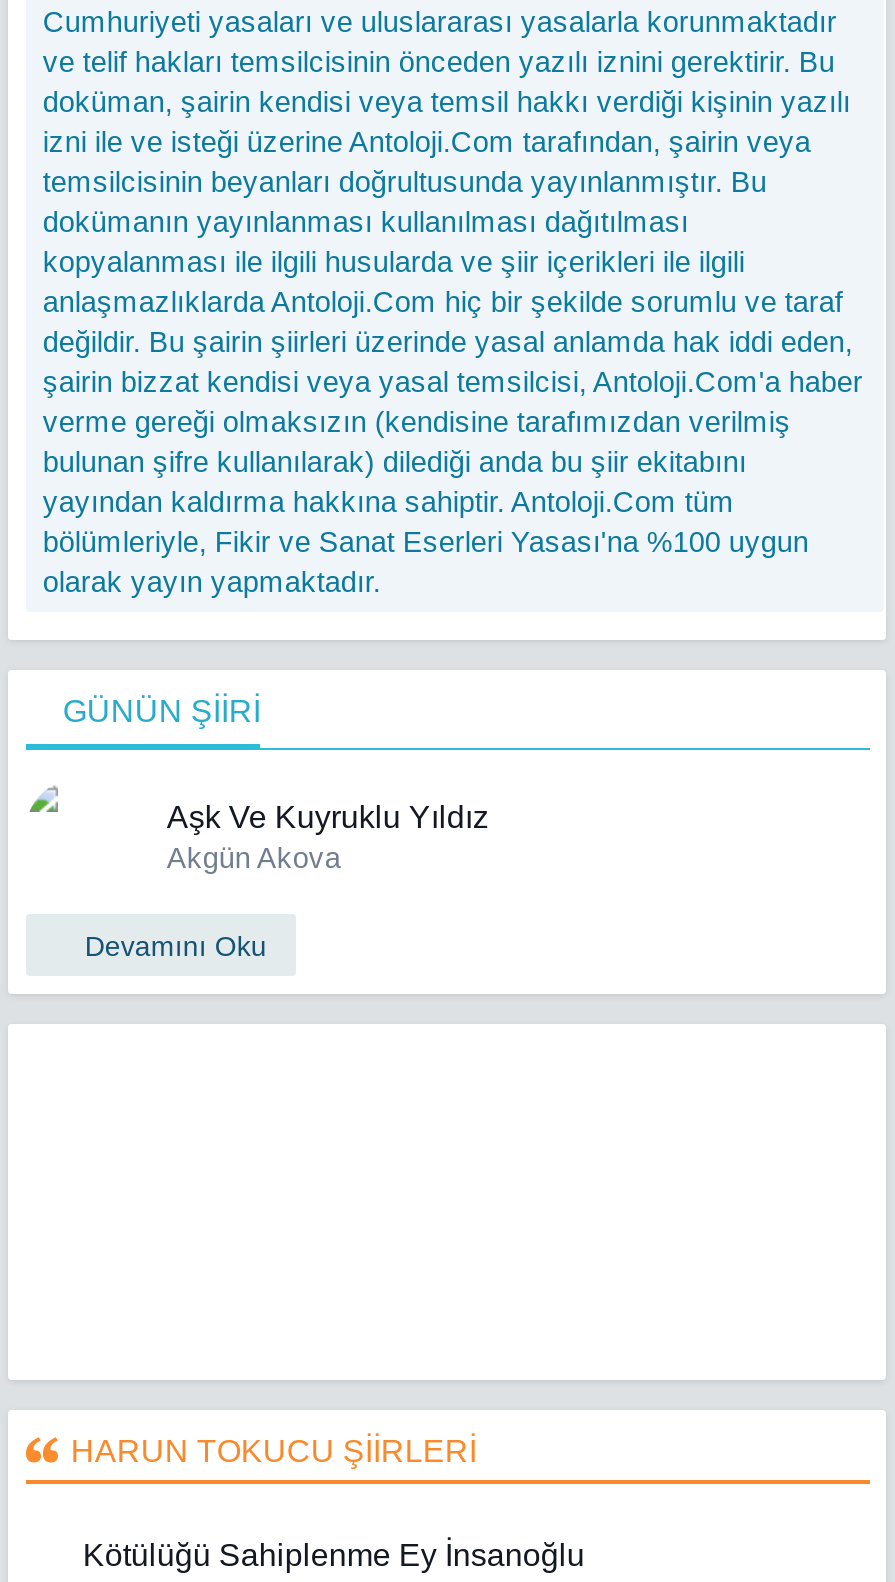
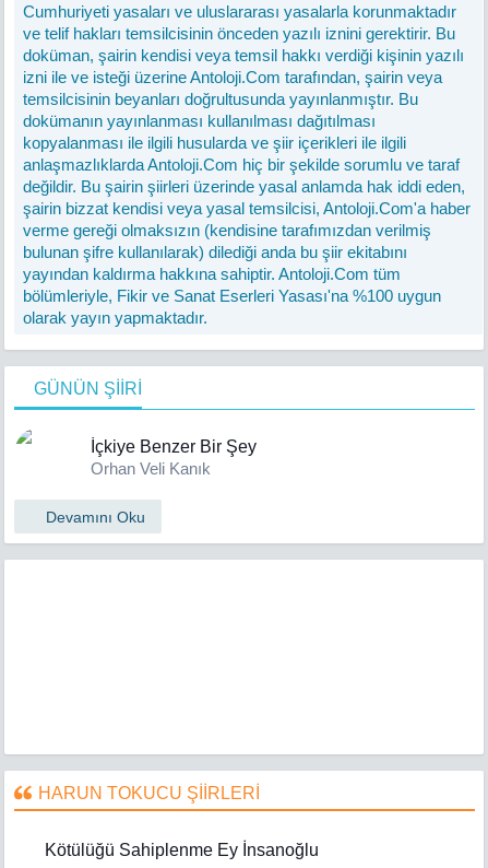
- Aşk Ve Kuyruklu Yıldız
- Akgün Akova
+ İçkiye Benzer Bir Şey
+ Orhan Veli Kanık
